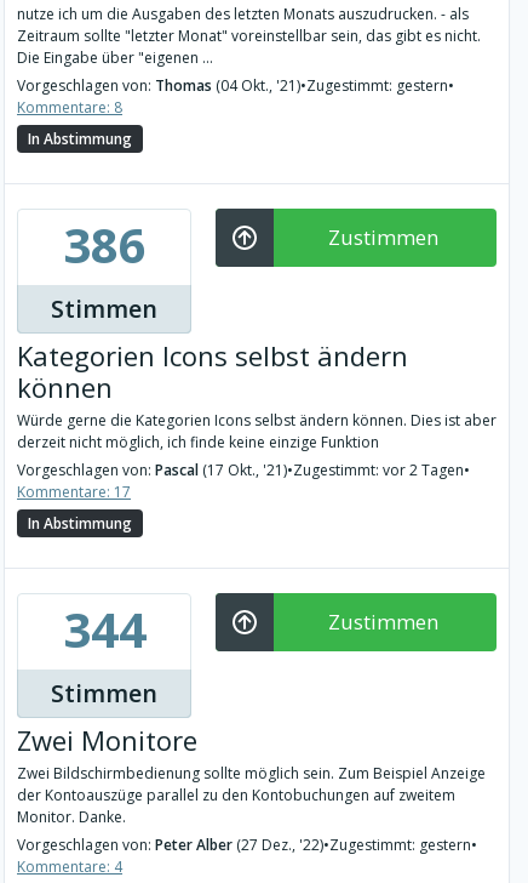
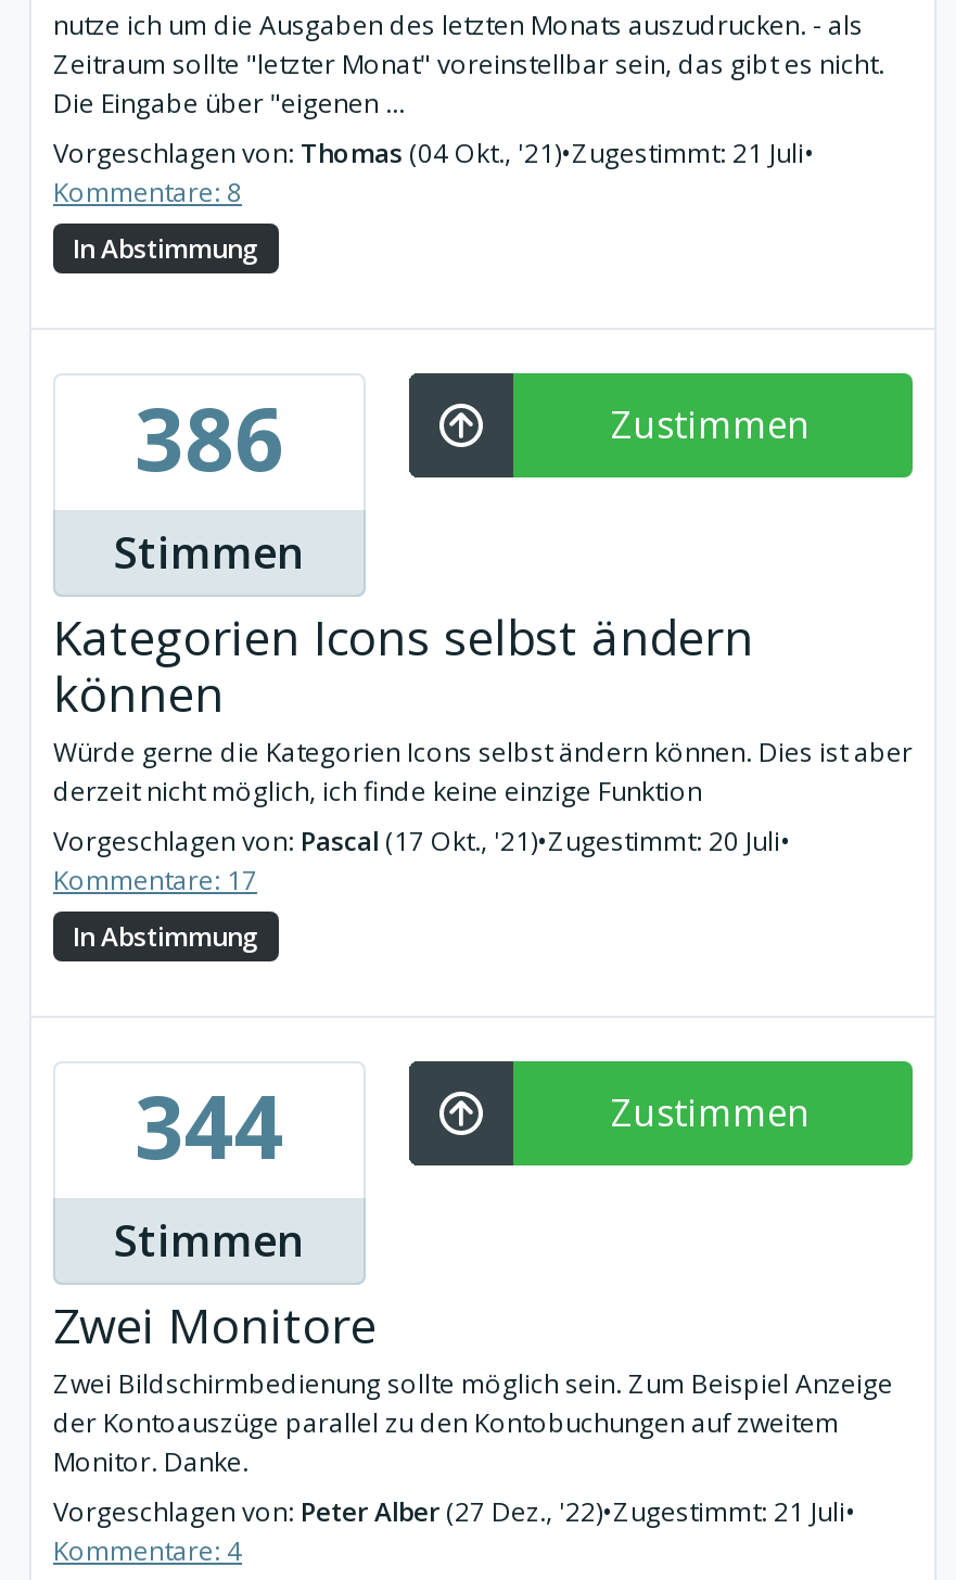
- Vorgeschlagen von: Thomas (04 Okt., '21) •Zugestimmt: gestern•
+ Vorgeschlagen von: Thomas (04 Okt., '21) •Zugestimmt: 21 Juli•

- Vorgeschlagen von: Pascal (17 Okt., '21) •Zugestimmt: vor 2 Tagen•
+ Vorgeschlagen von: Pascal (17 Okt., '21) •Zugestimmt: 20 Juli•

- Vorgeschlagen von: Peter Alber (27 Dez., '22)•Zugestimmt: gestern•
+ Vorgeschlagen von: Peter Alber (27 Dez., '22)•Zugestimmt: 21 Juli•
